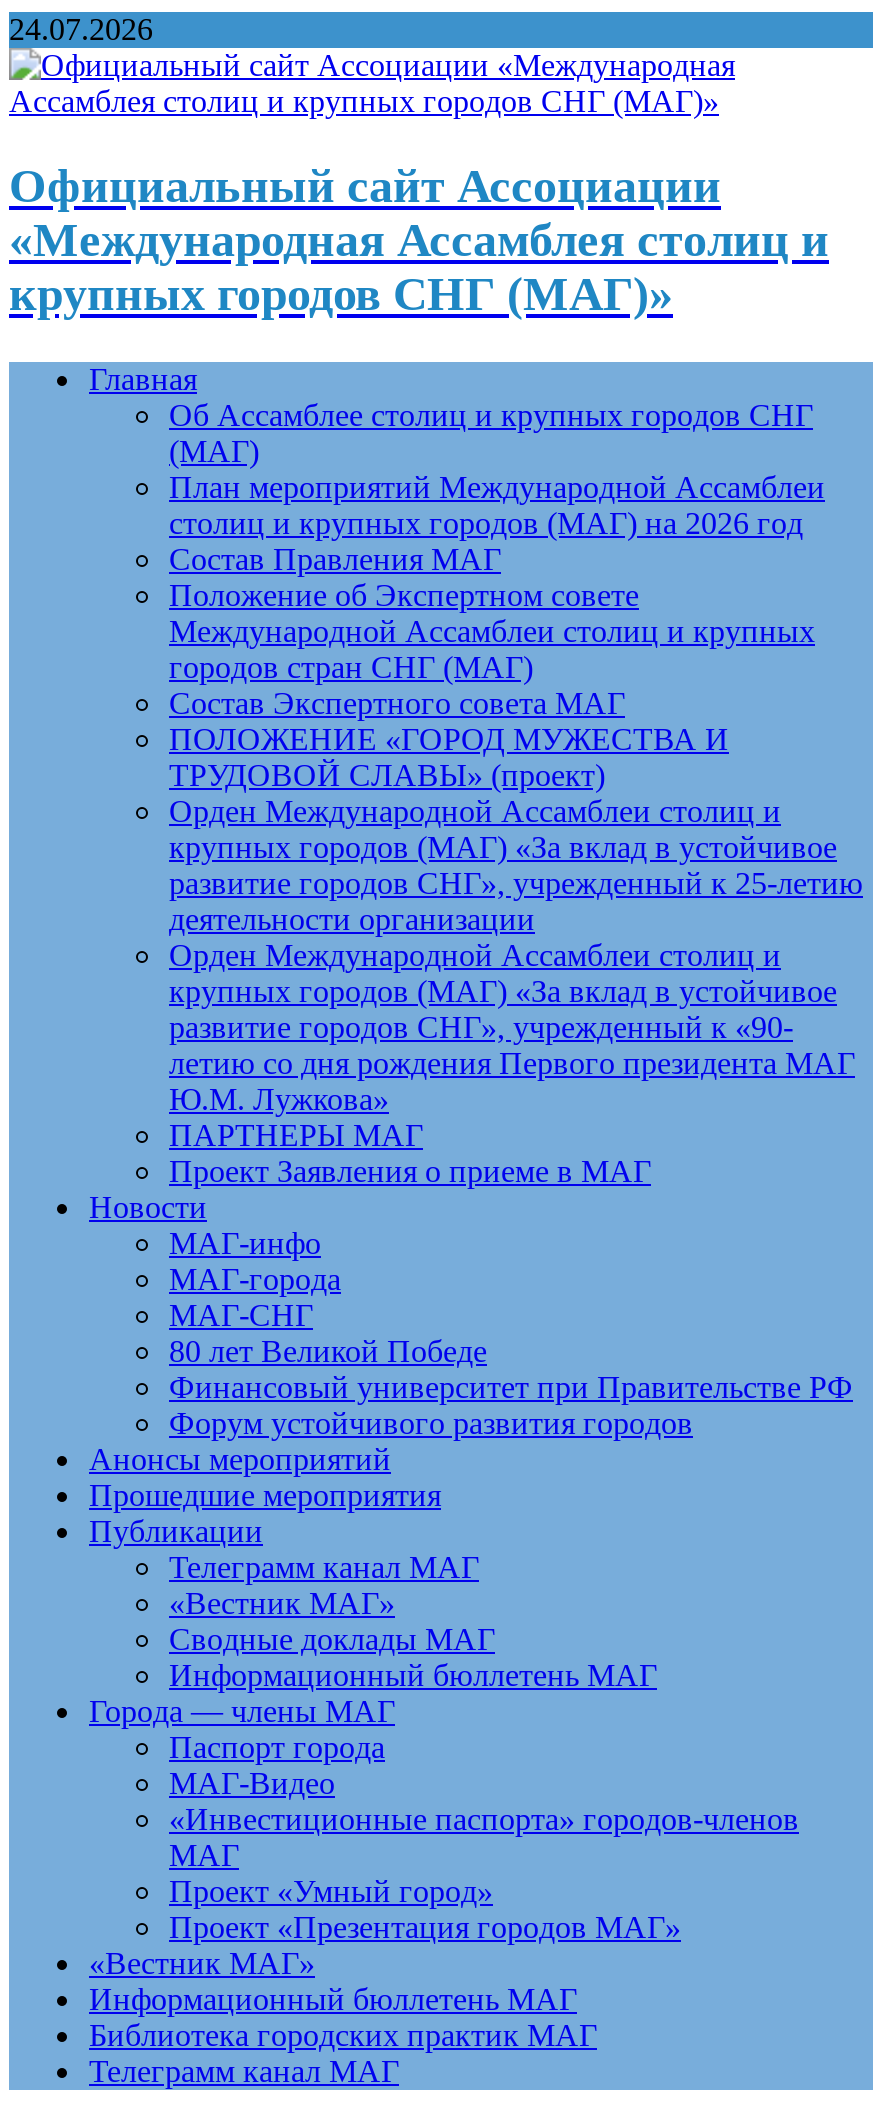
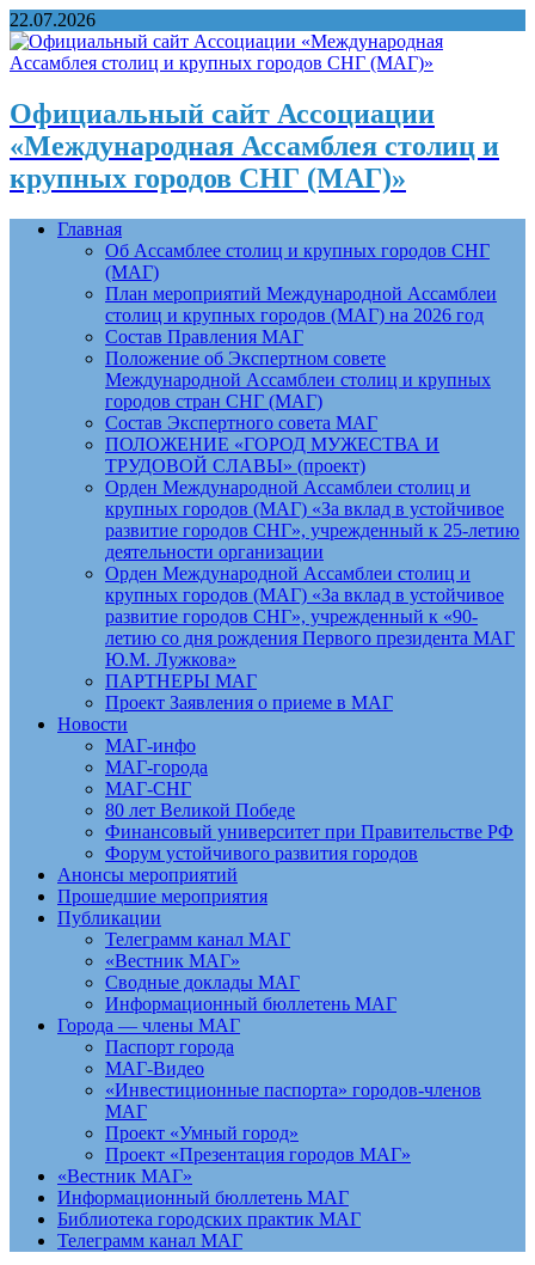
- 24.07.2026
+ 22.07.2026
